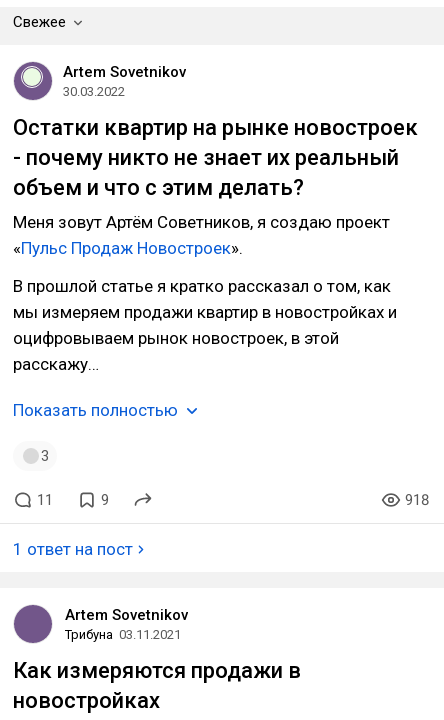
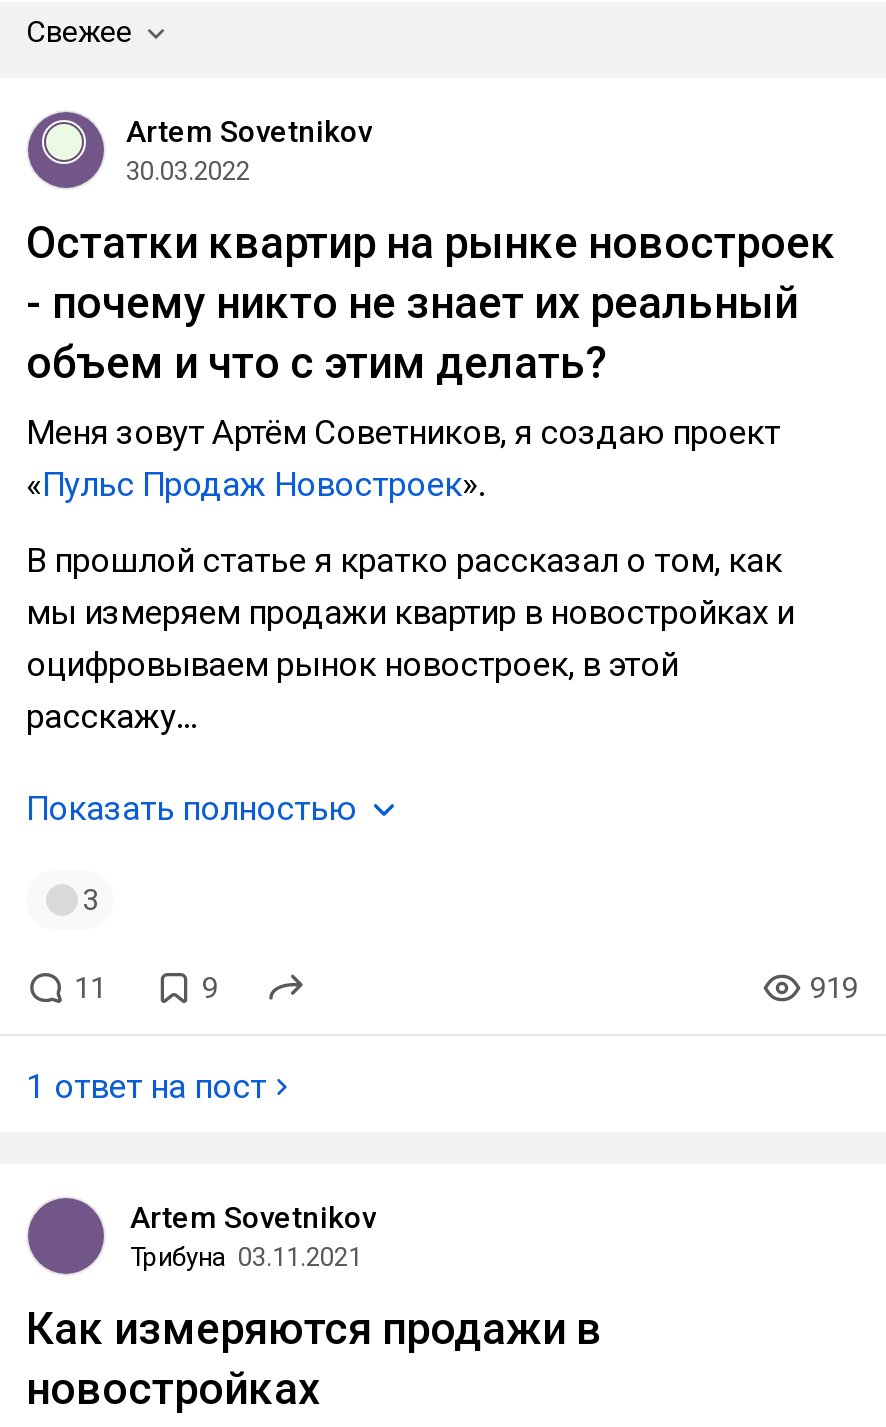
- 918
+ 919
